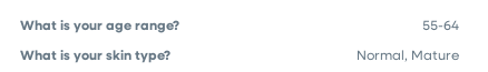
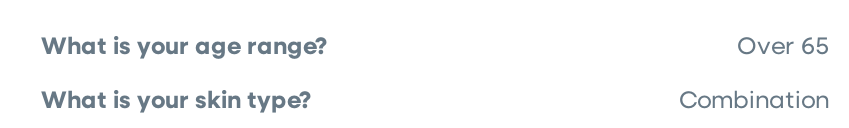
- 55-64
+ Over 65

- Normal, Mature
+ Combination
